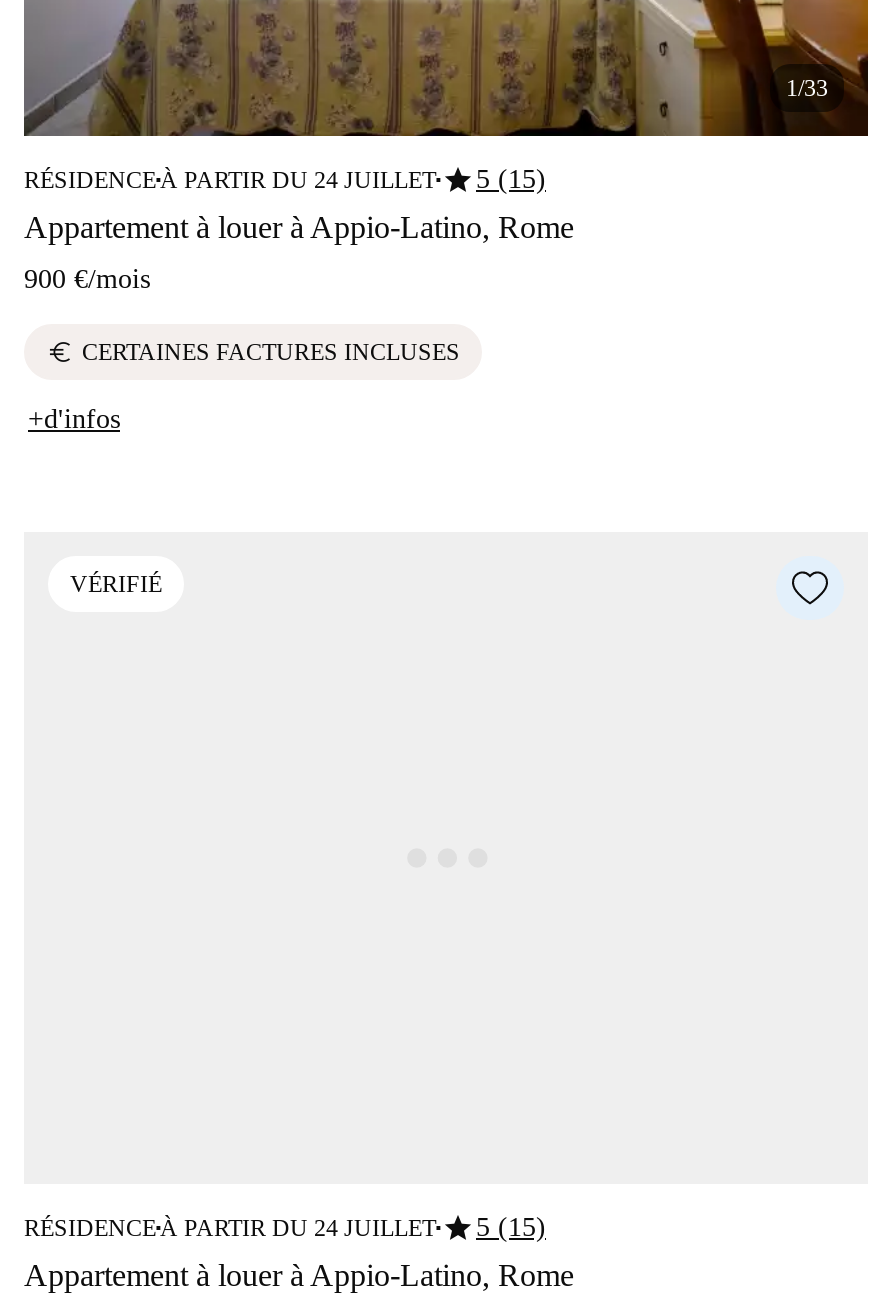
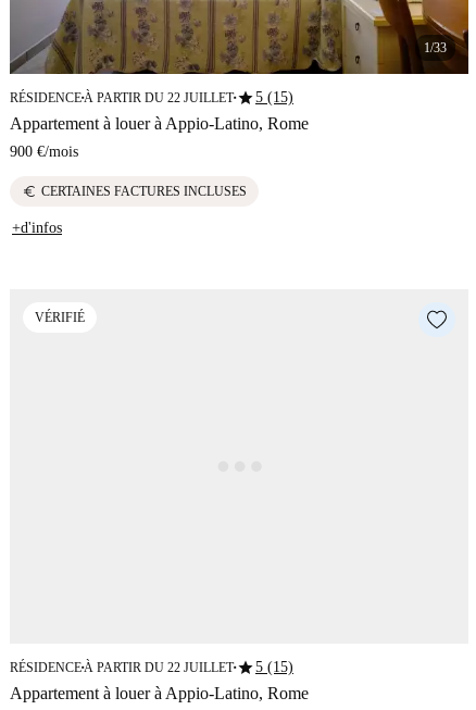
- RÉSIDENCE À PARTIR DU 24 JUILLET star5 (15)
+ RÉSIDENCE À PARTIR DU 22 JUILLET star5 (15)

- RÉSIDENCE À PARTIR DU 24 JUILLET star5 (15)
+ RÉSIDENCE À PARTIR DU 22 JUILLET star5 (15)
